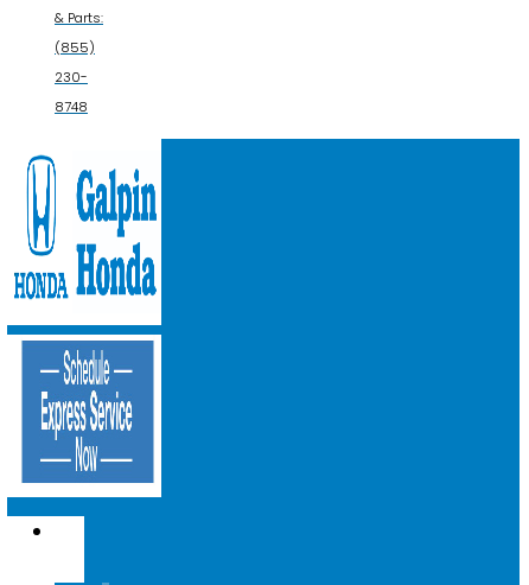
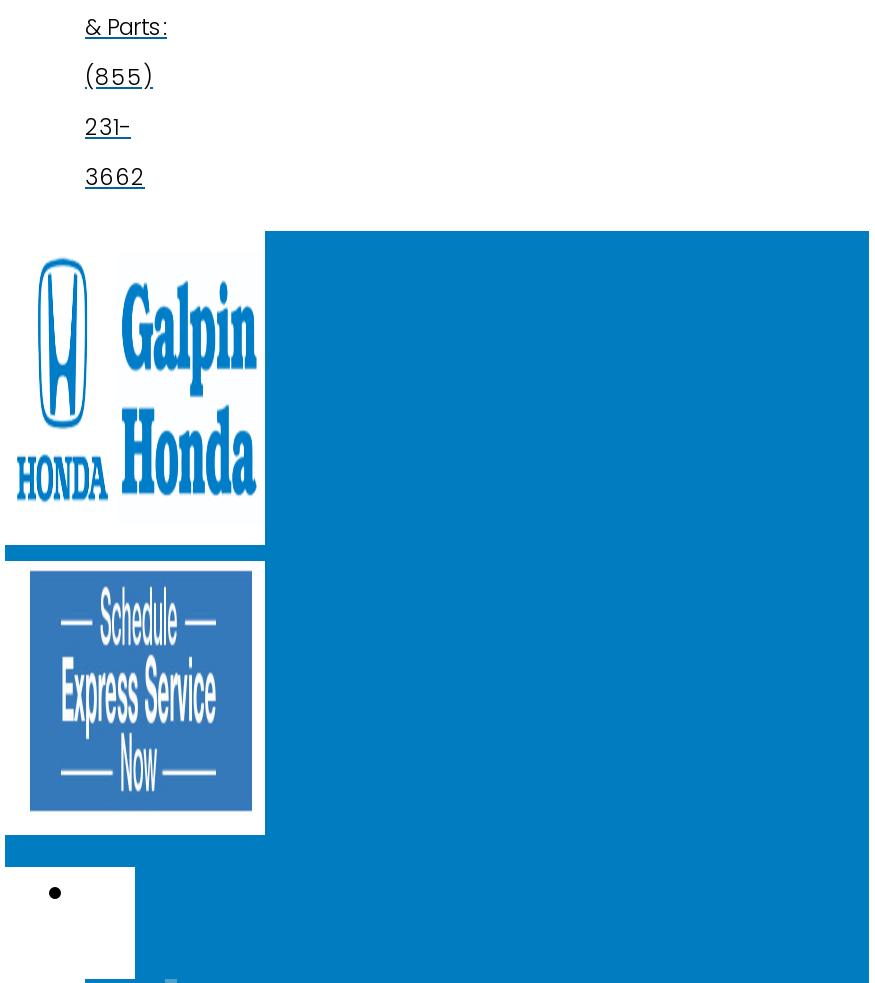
- 230-
+ 231-

- 8748
+ 3662
